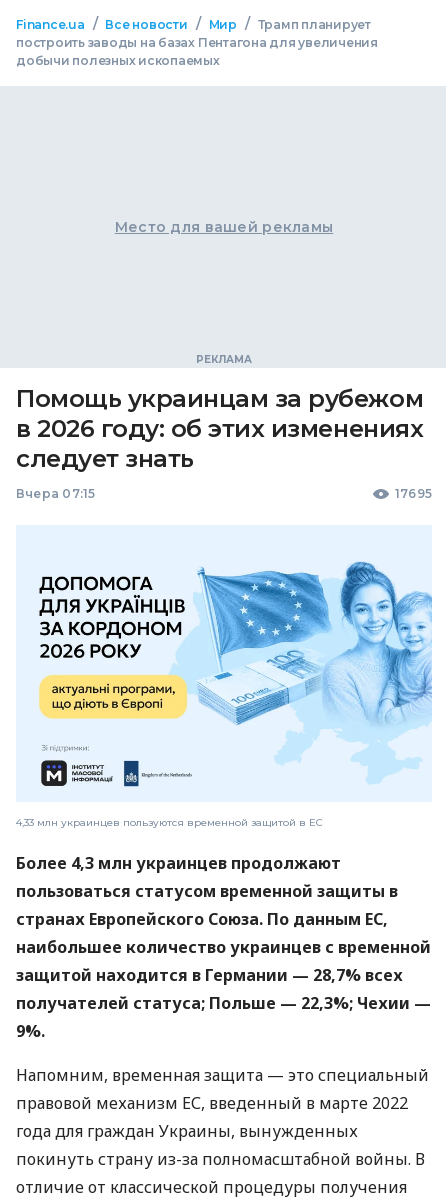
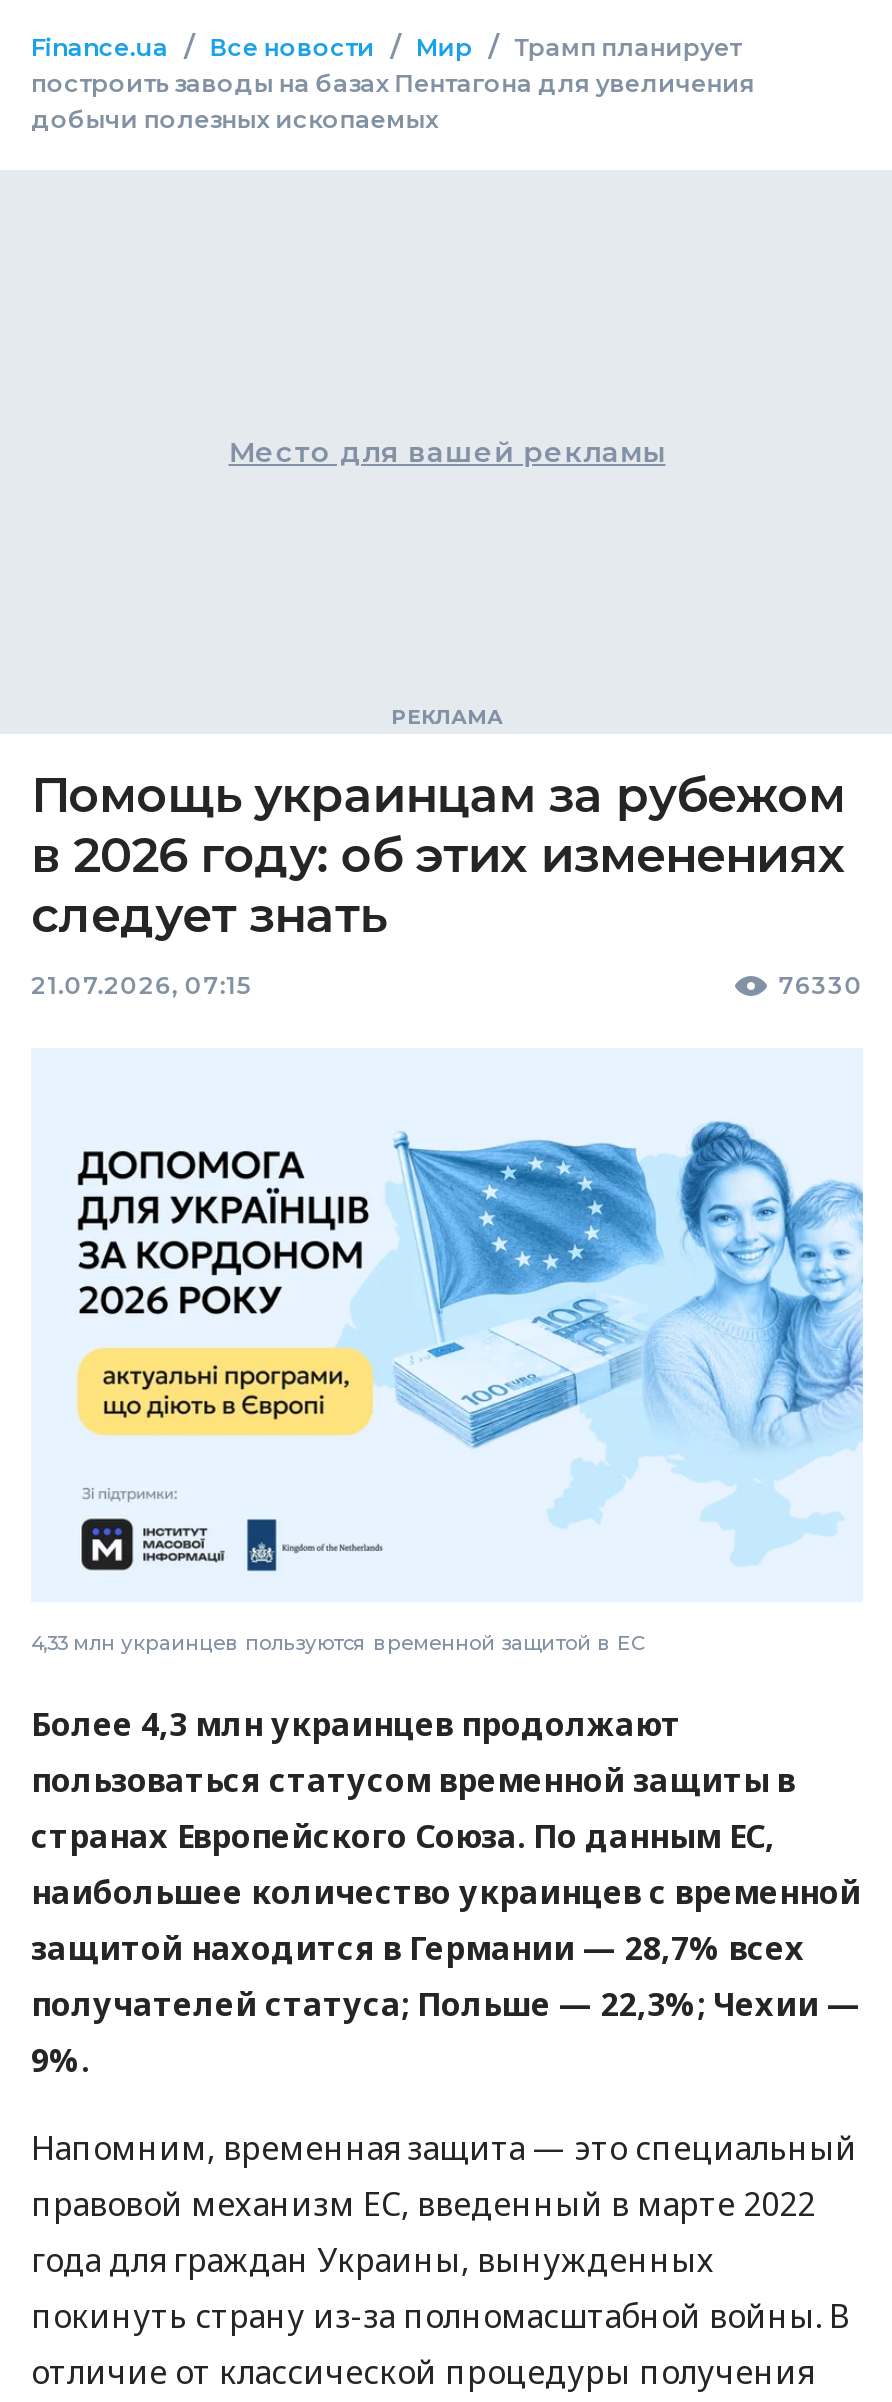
- Вчера 07:15
- 17695
+ 21.07.2026, 07:15
+ 76330
